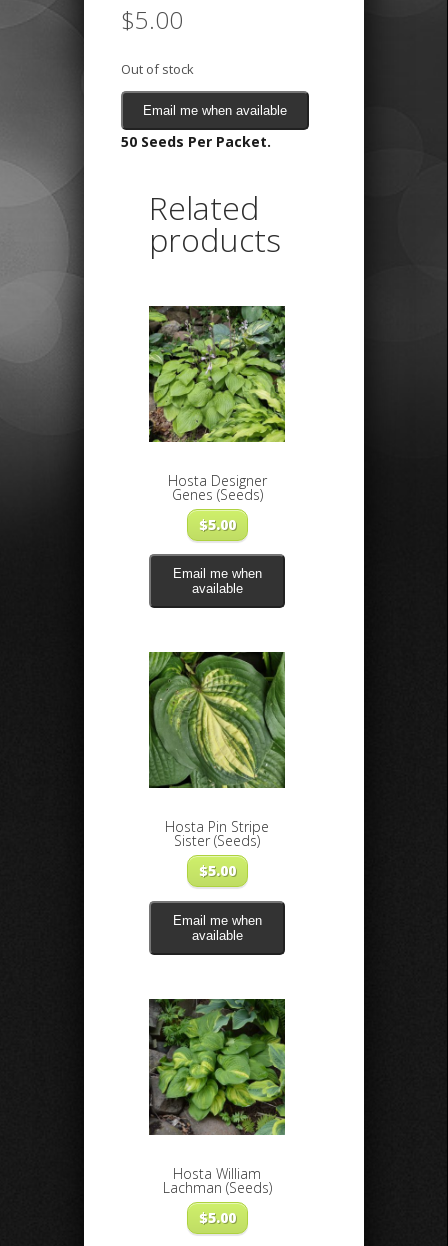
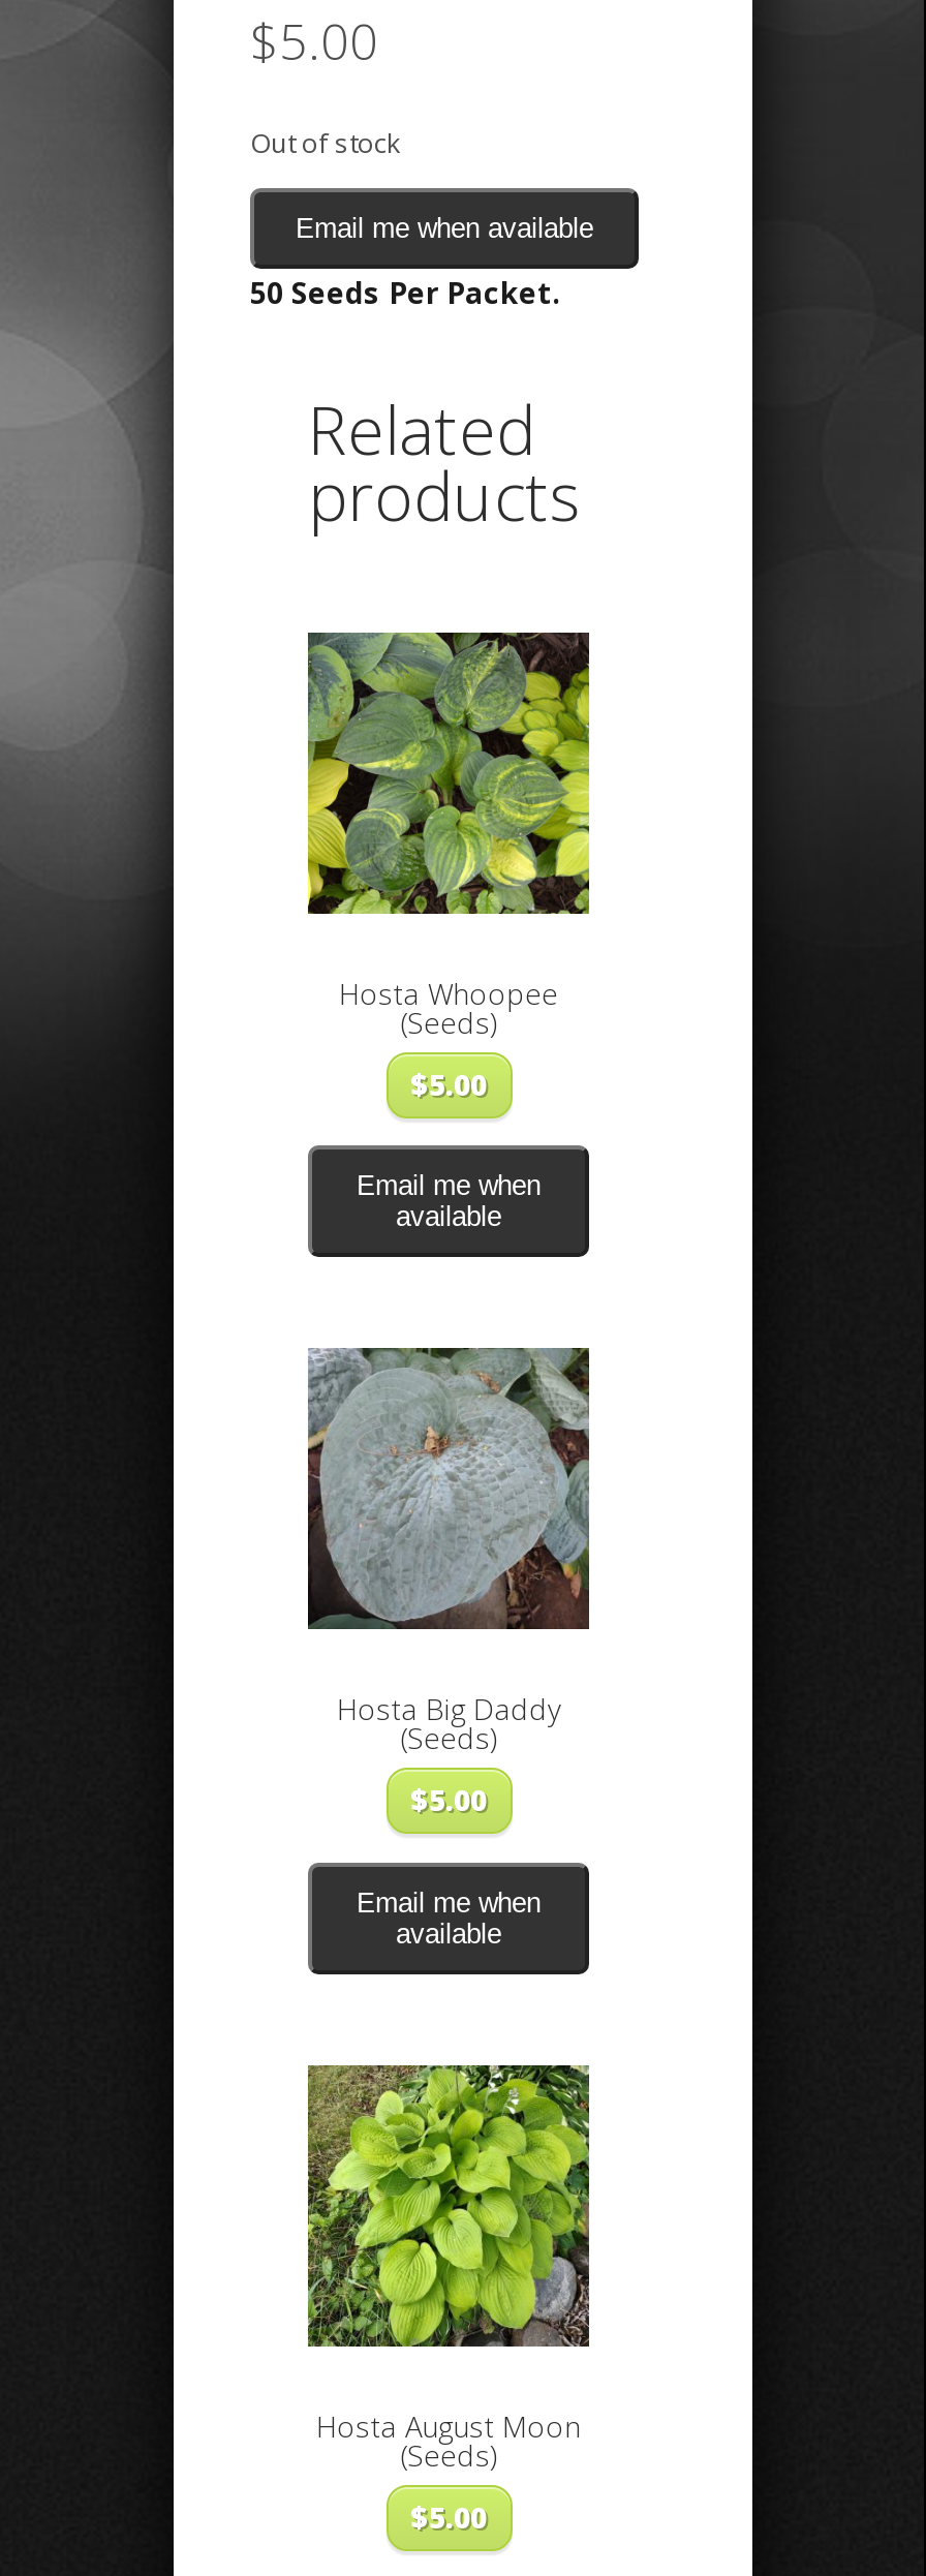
- [image]
- Hosta Designer
- Genes (Seeds)
+ [image]
+ Hosta Whoopee
+ (Seeds)

- [image]
- Hosta Pin Stripe
- Sister (Seeds)
+ [image]
+ Hosta Big Daddy
+ (Seeds)

- [image]
- Hosta William
- Lachman (Seeds)
+ [image]
+ Hosta August Moon
+ (Seeds)
